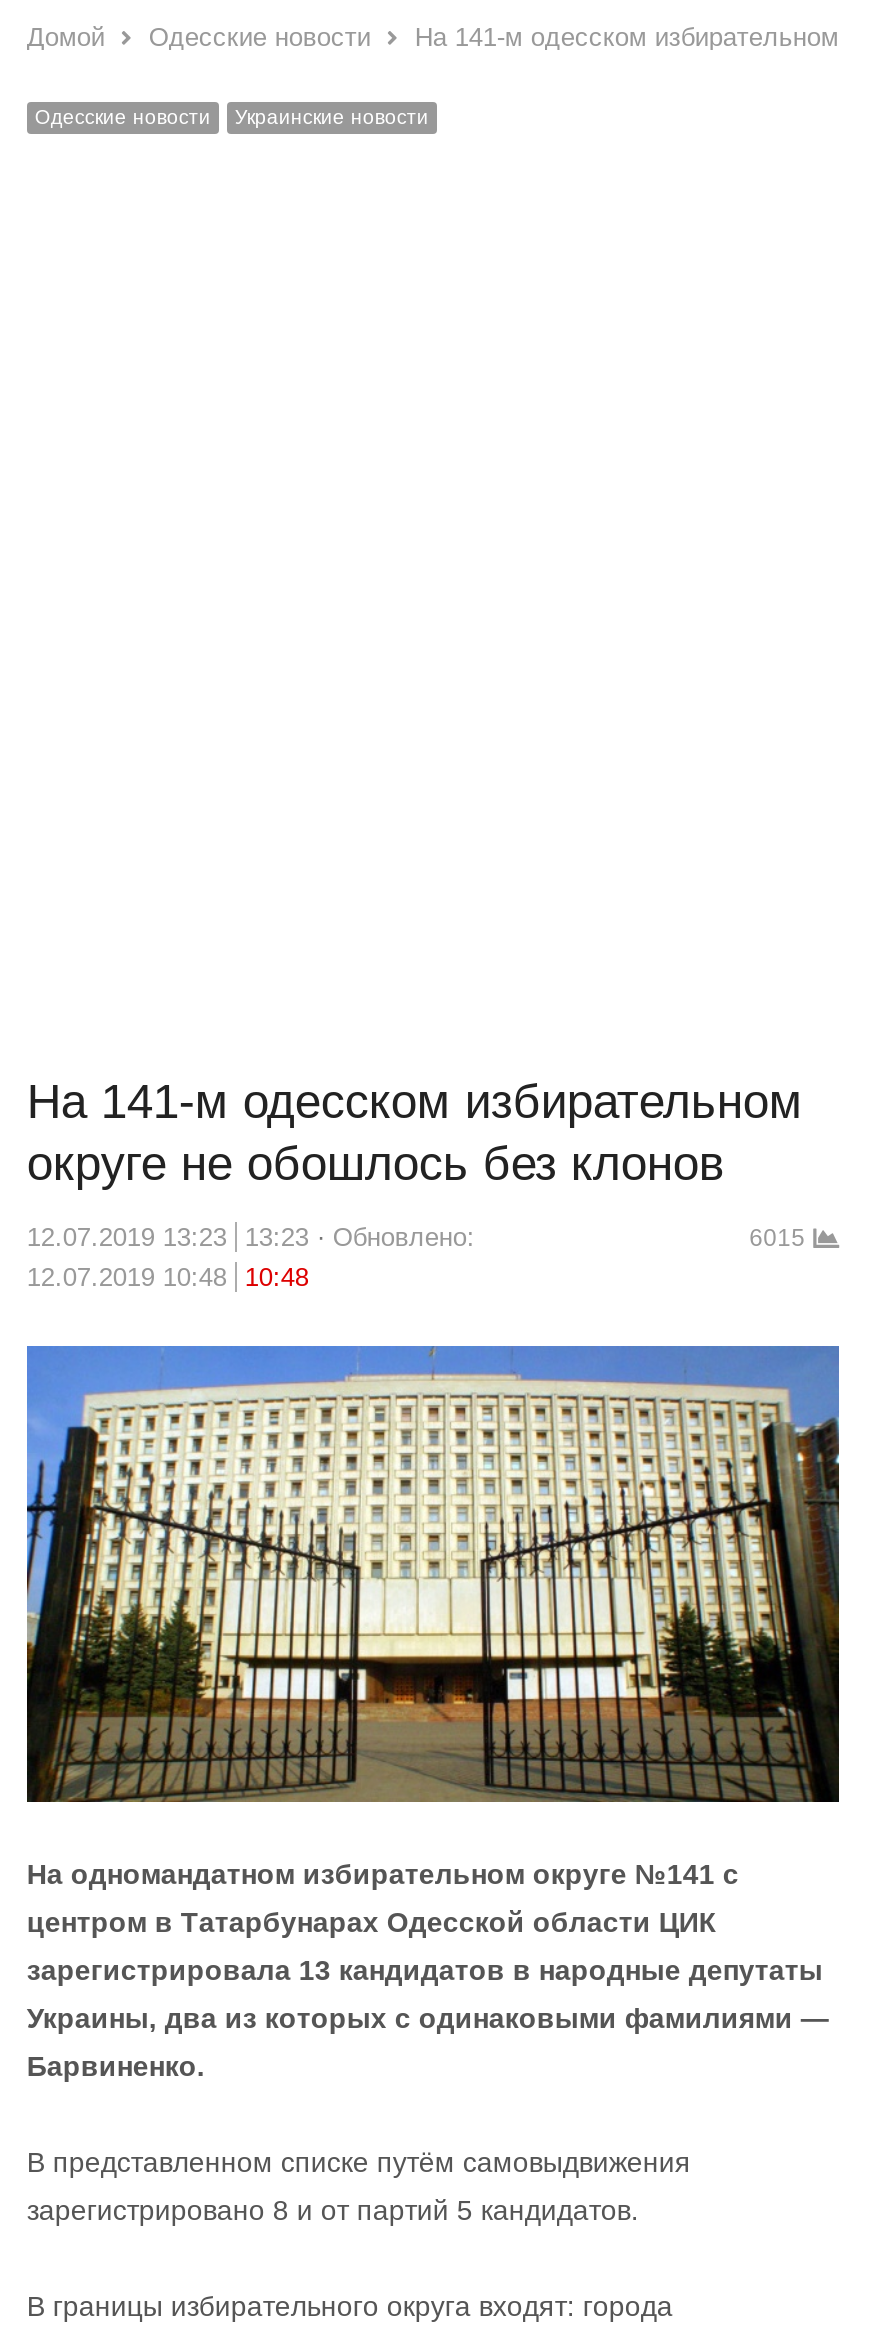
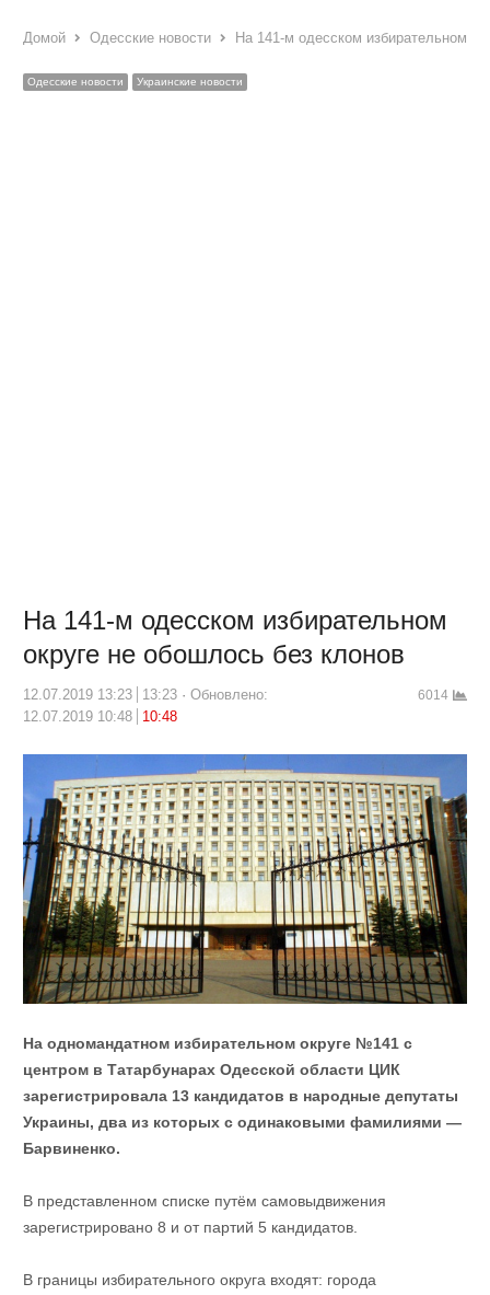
- 6015
+ 6014
